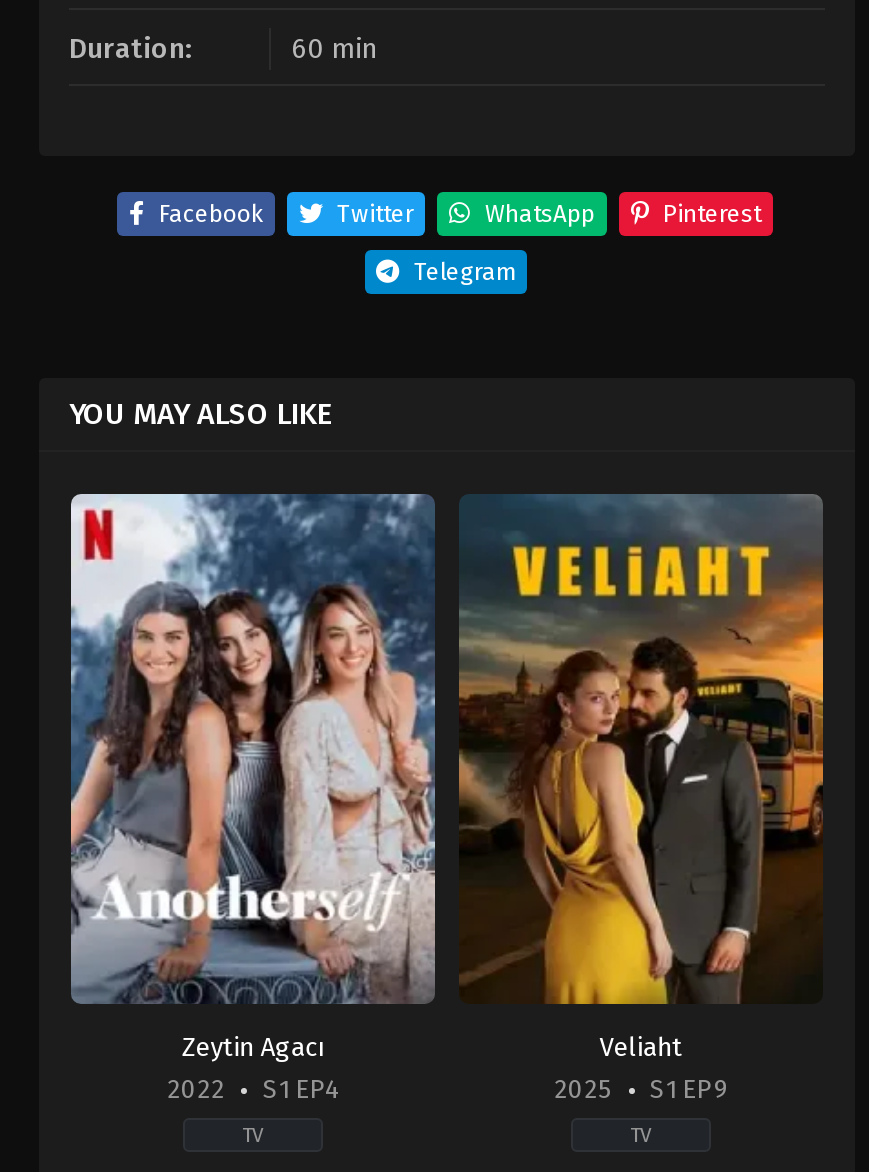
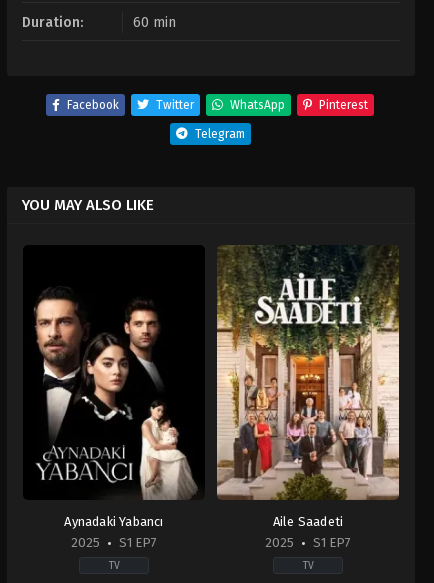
- [image]
- Zeytin Agacı
- 2022
- S1 EP4
+ [image]
+ Aynadaki Yabancı
+ 2025
+ S1 EP7

- [image]
- Veliaht
+ [image]
+ Aile Saadeti

- 2025 S1 EP9
+ 2025 S1 EP7
